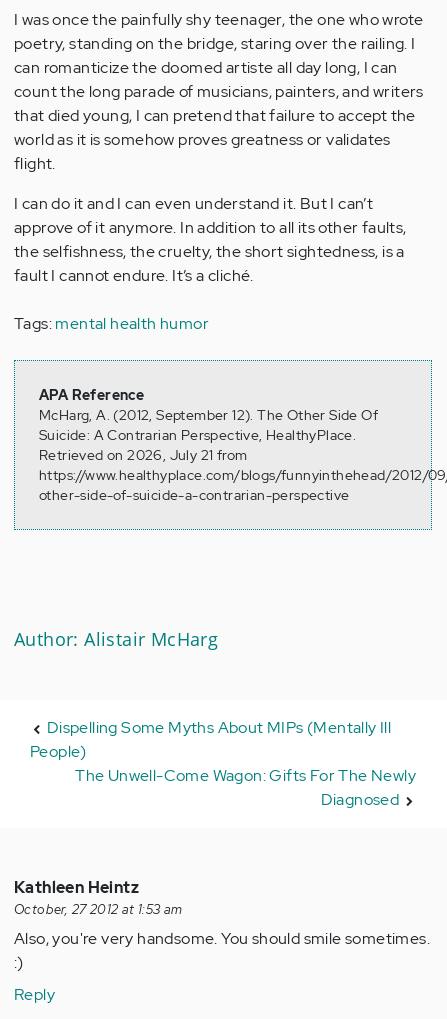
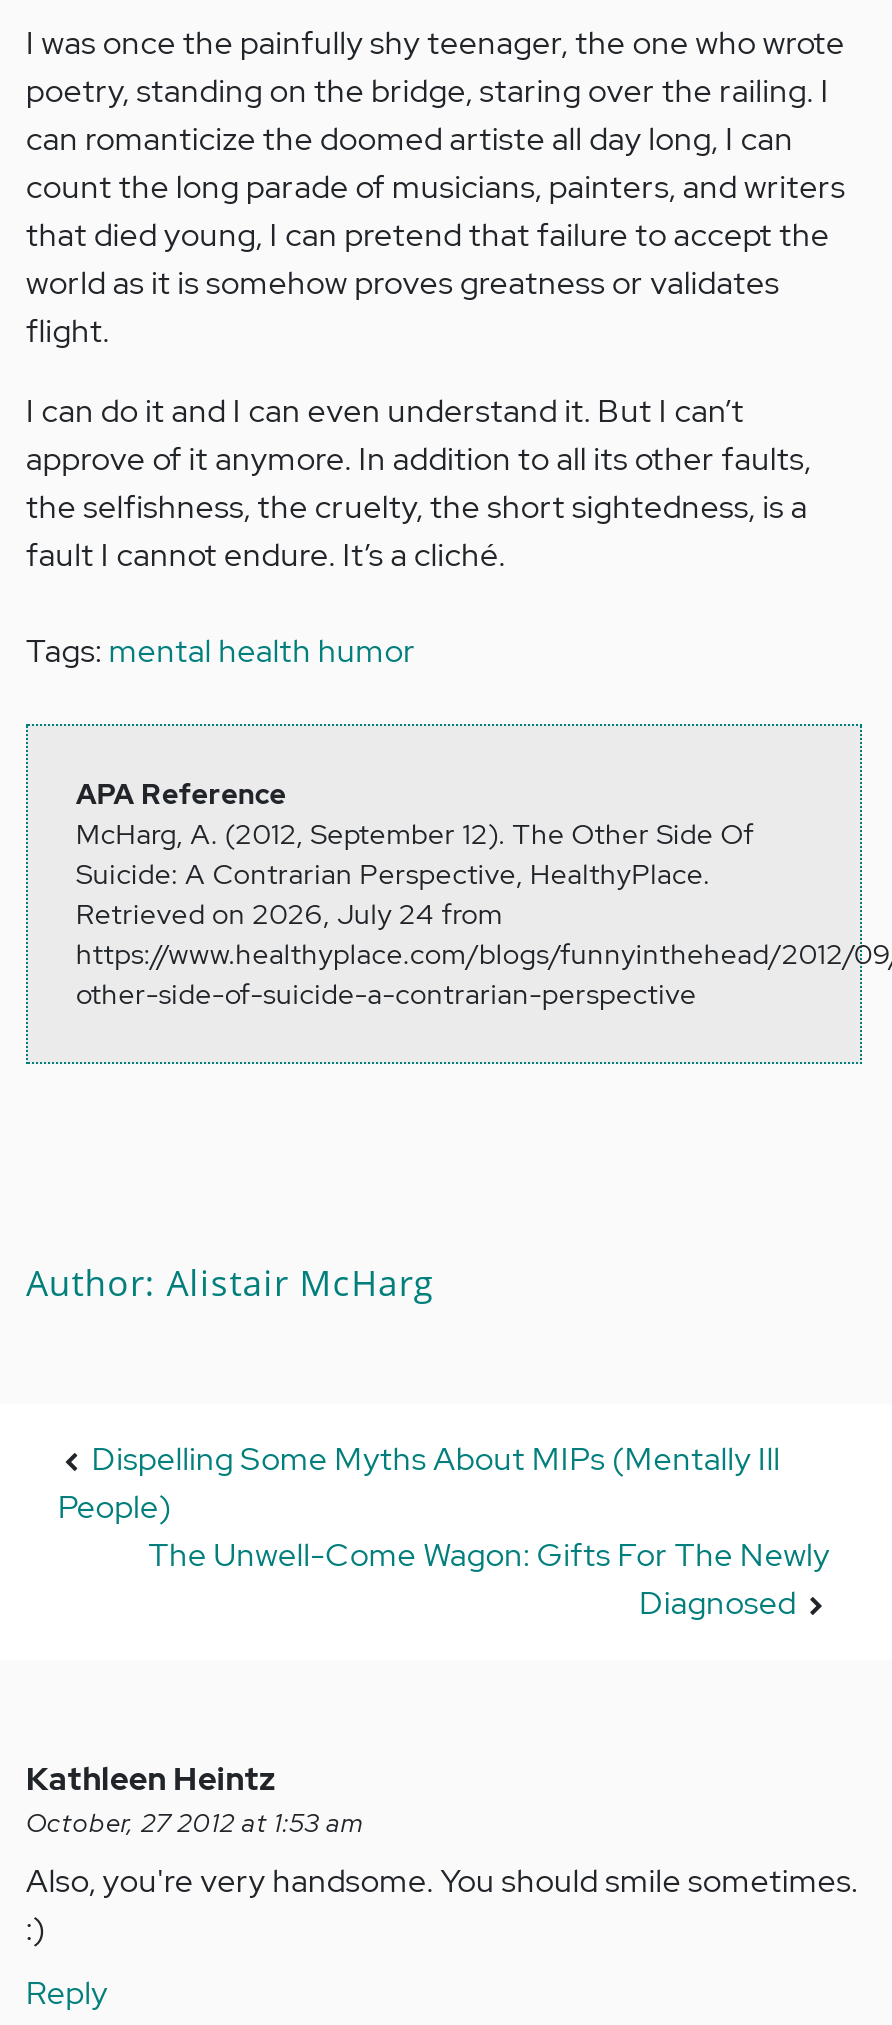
- Retrieved on 2026, July 21 from
+ Retrieved on 2026, July 24 from
